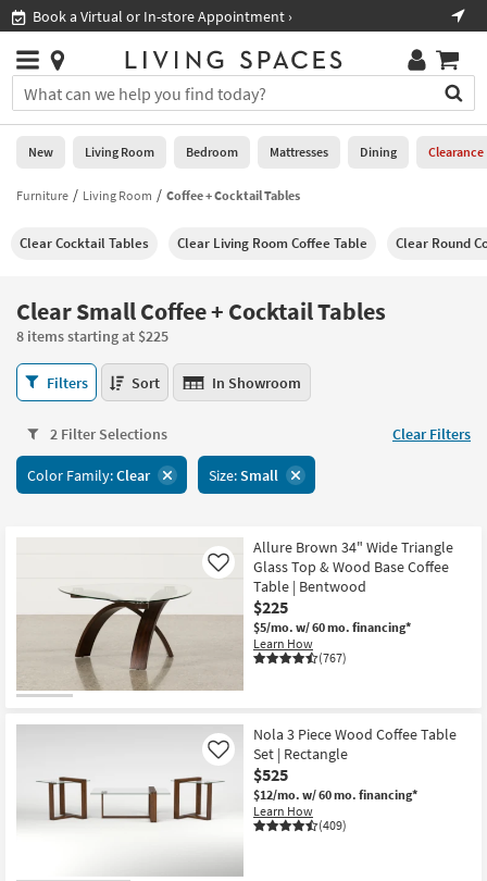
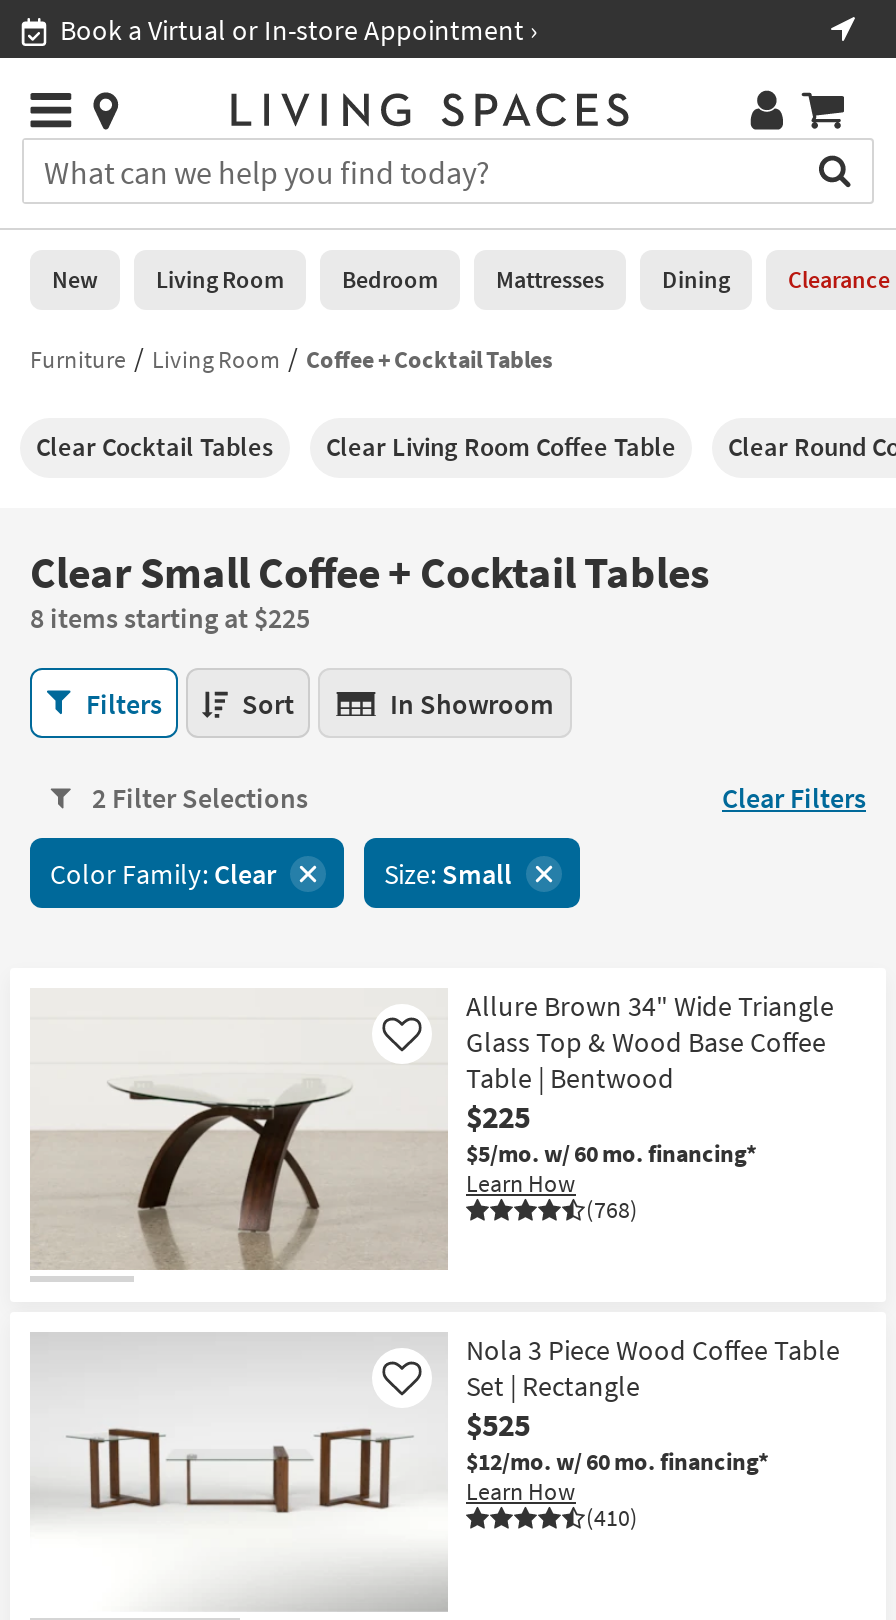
- (767)
+ (768)

- (409)
+ (410)
